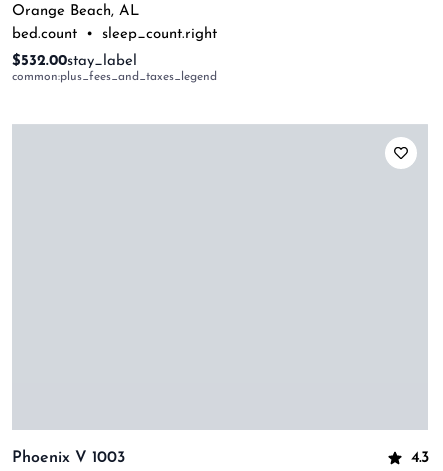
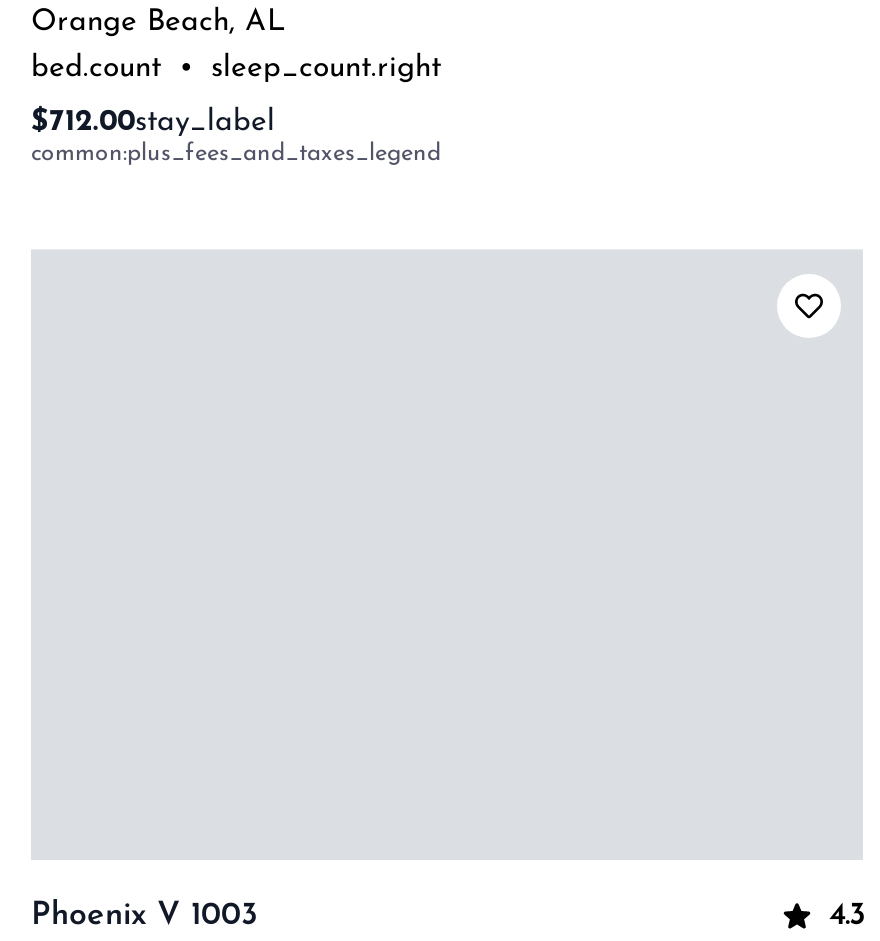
- $532.00stay_label
+ $712.00stay_label
